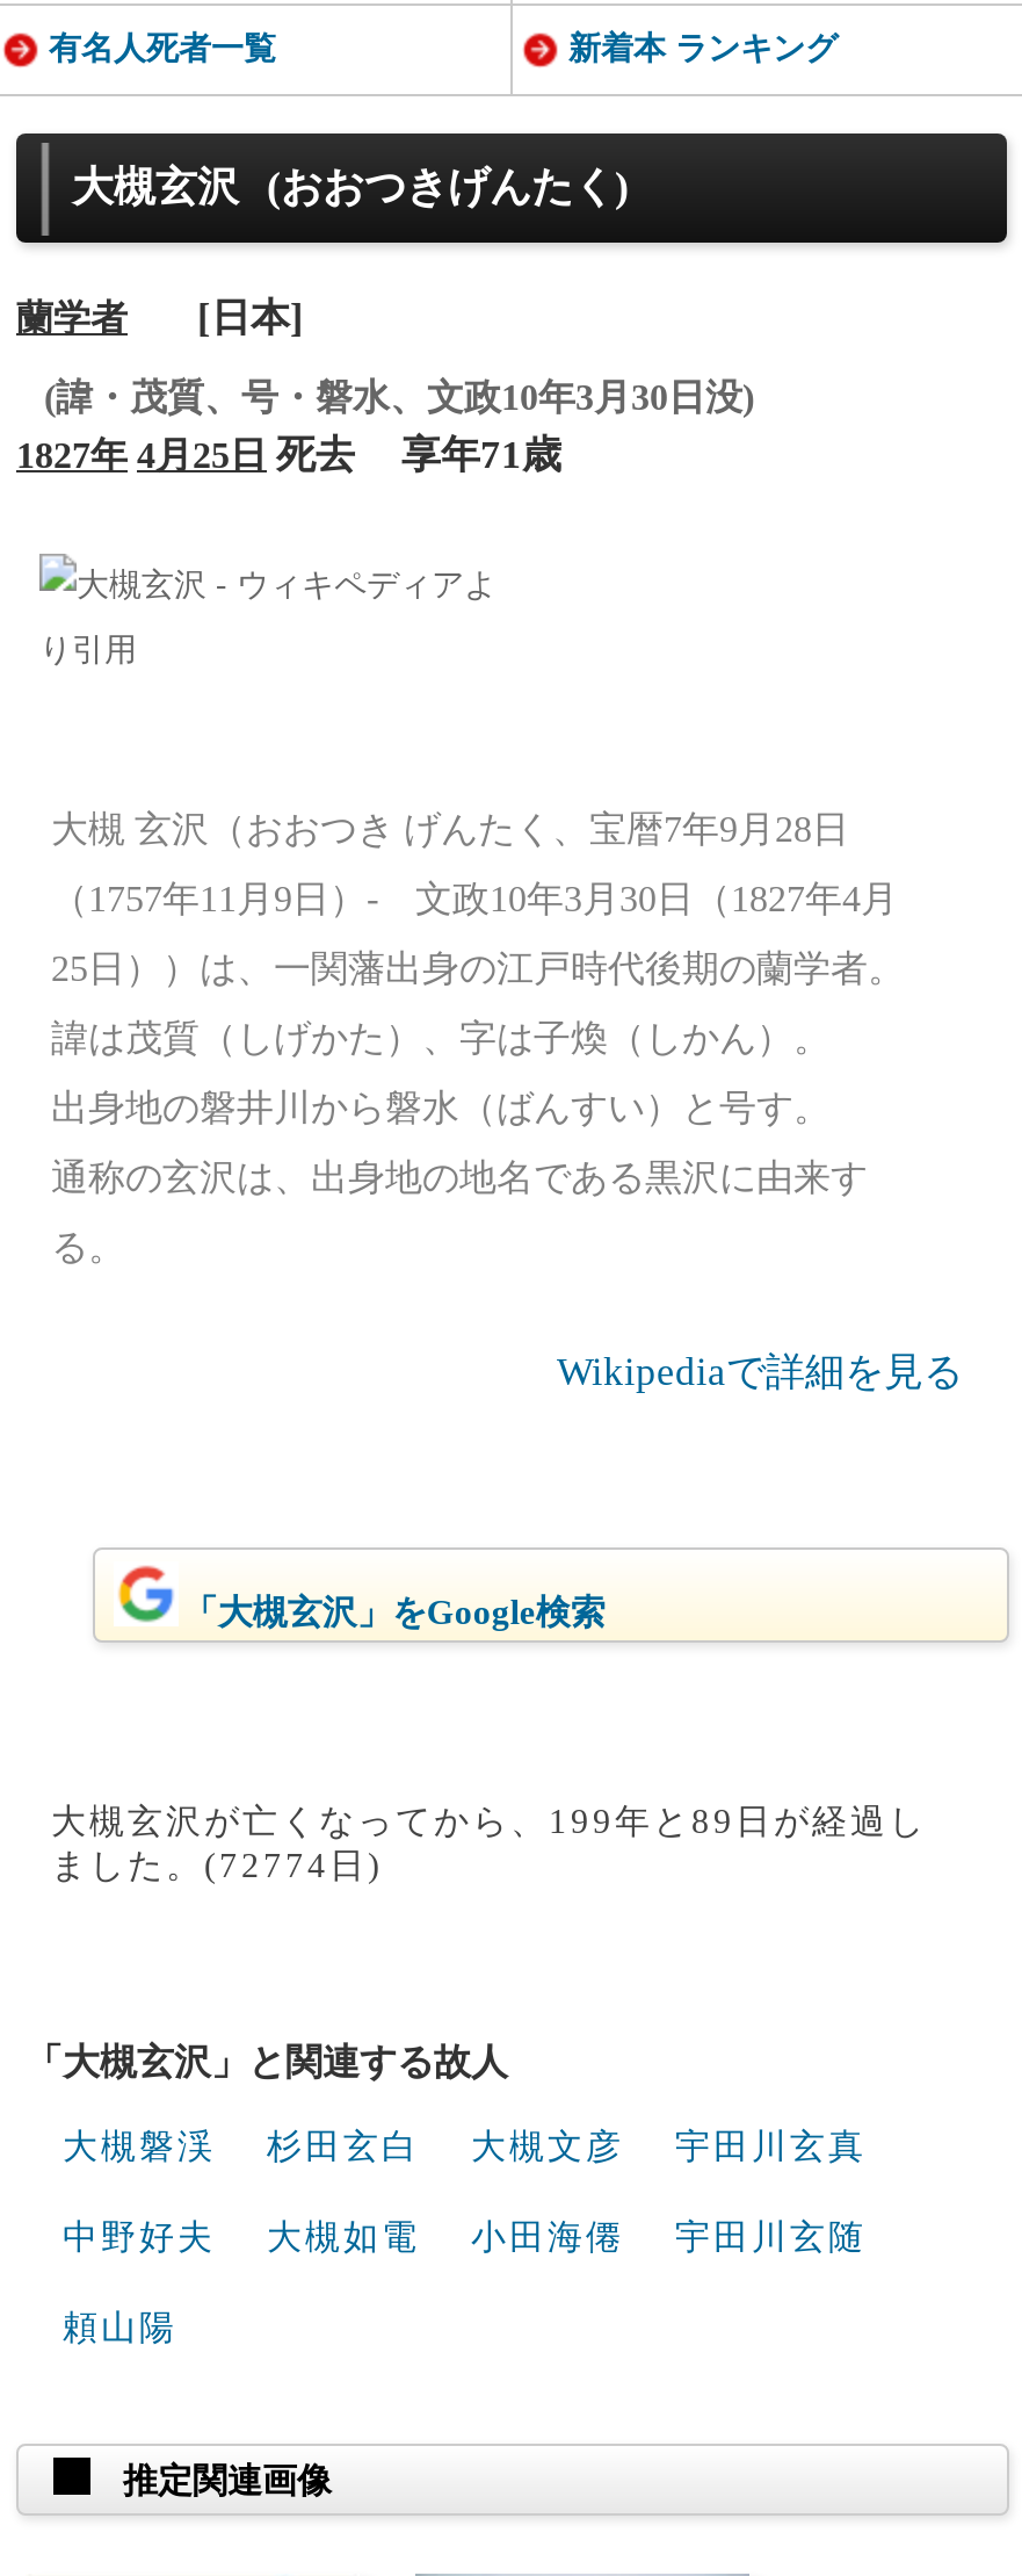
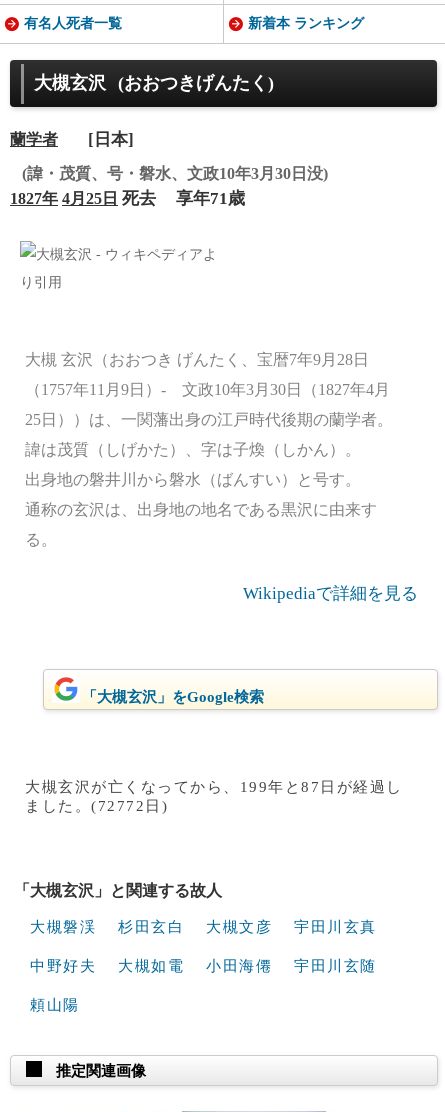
- 大槻玄沢が亡くなってから、199年と89日が経過し
+ 大槻玄沢が亡くなってから、199年と87日が経過し

- ました。(72774日)
+ ました。(72772日)
